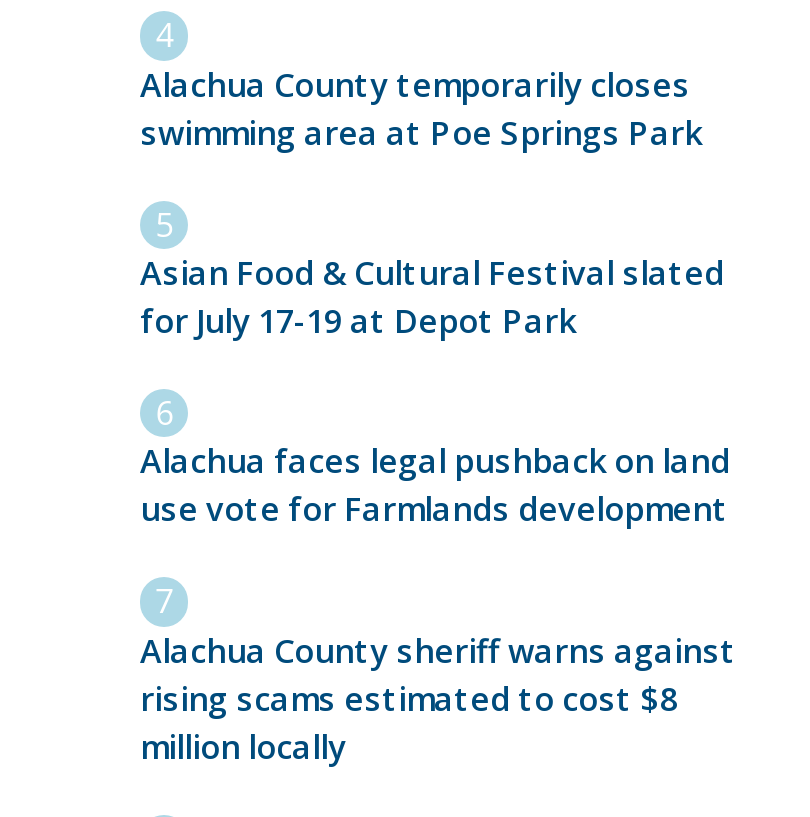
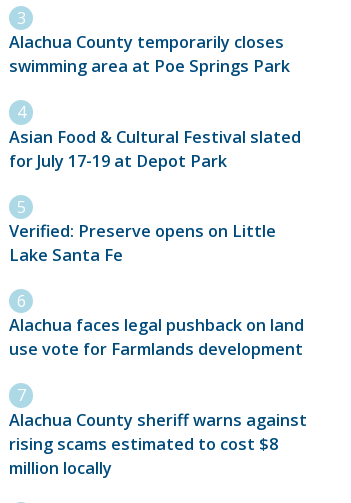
+ Verified: Preserve opens on Little
+ Lake Santa Fe
